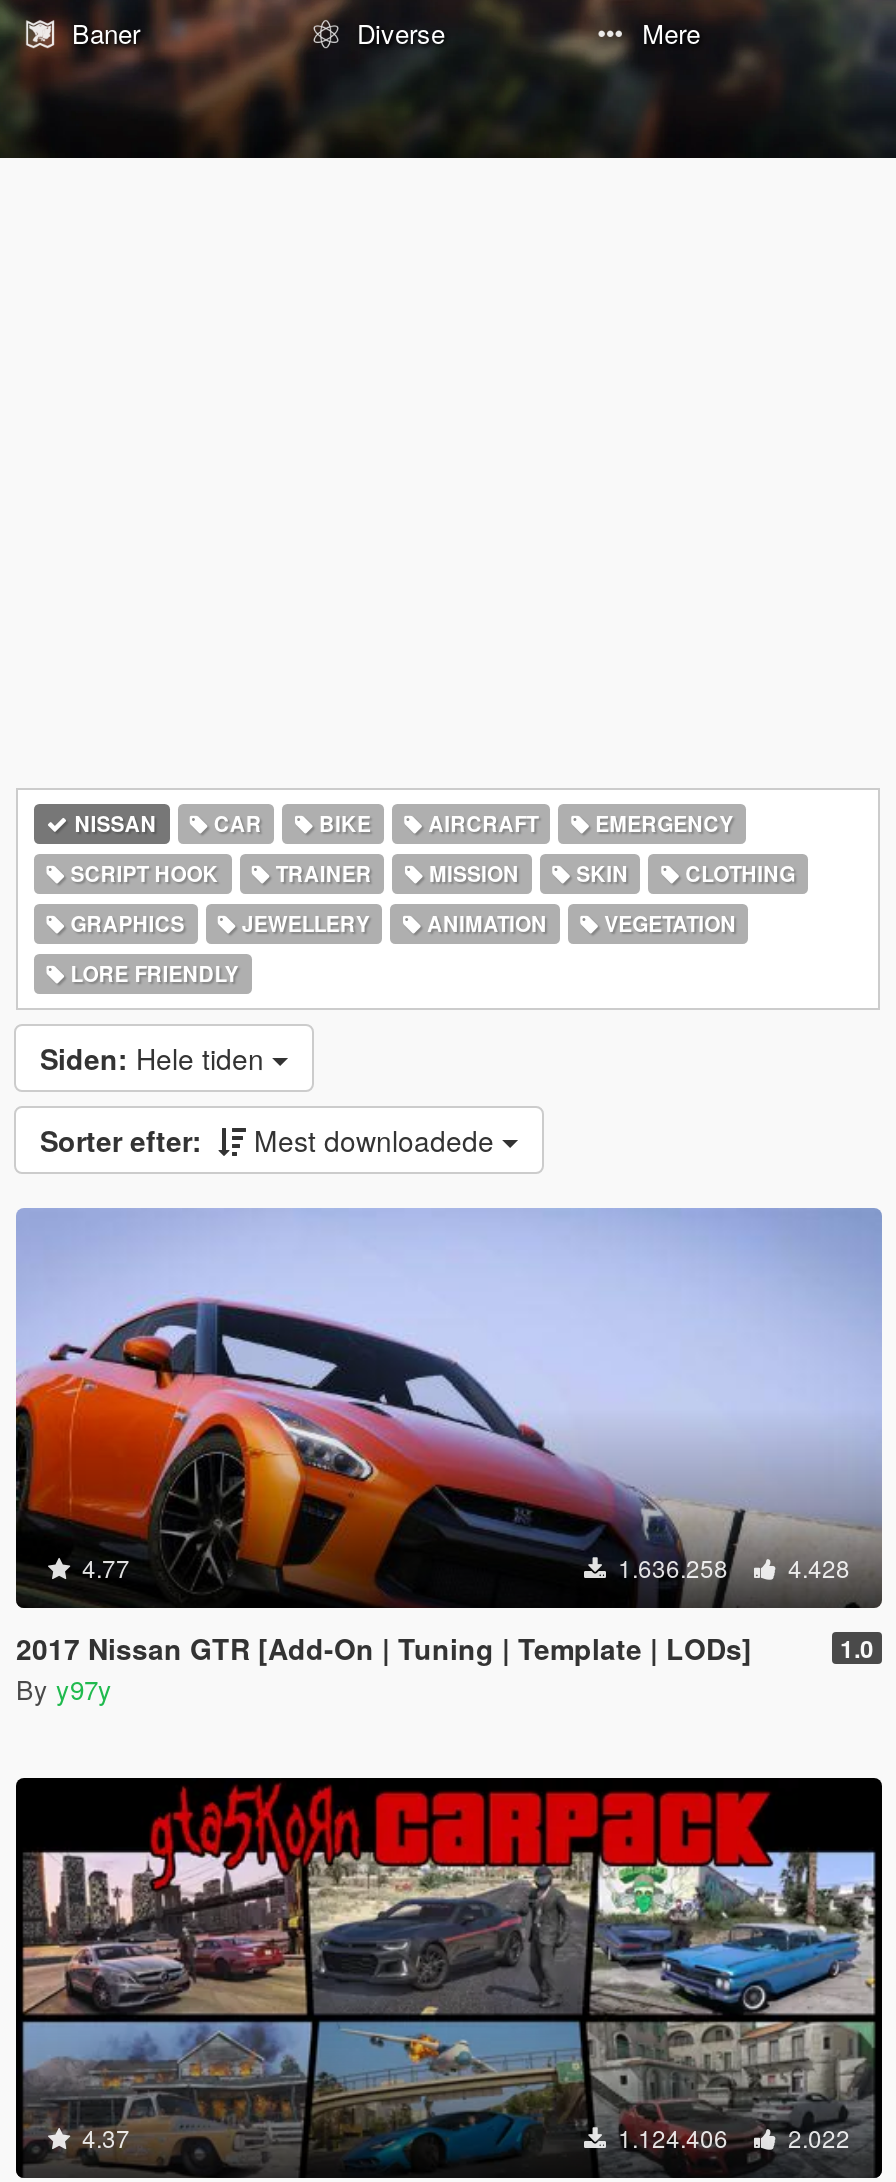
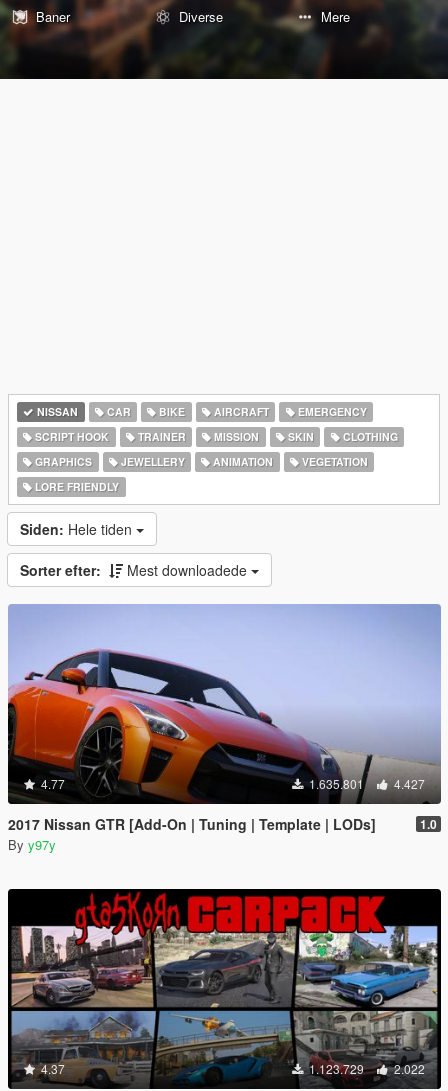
- 1.636.258
+ 1.635.801

- 4.428
+ 4.427

- 1.124.406 2.022
+ 1.123.729 2.022
